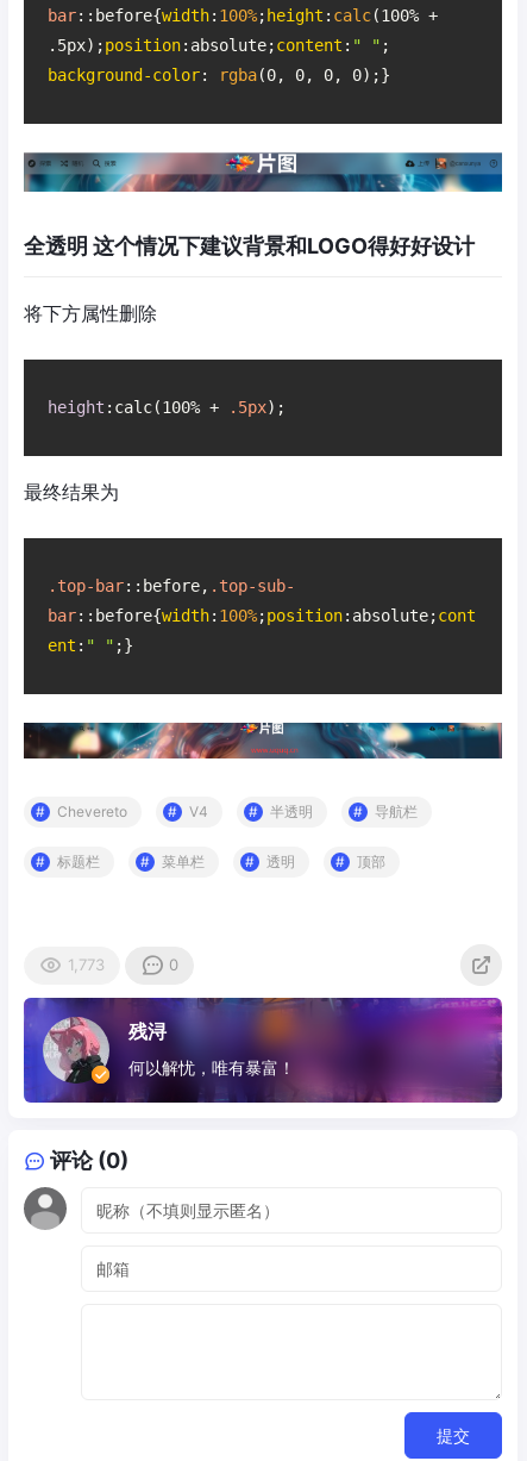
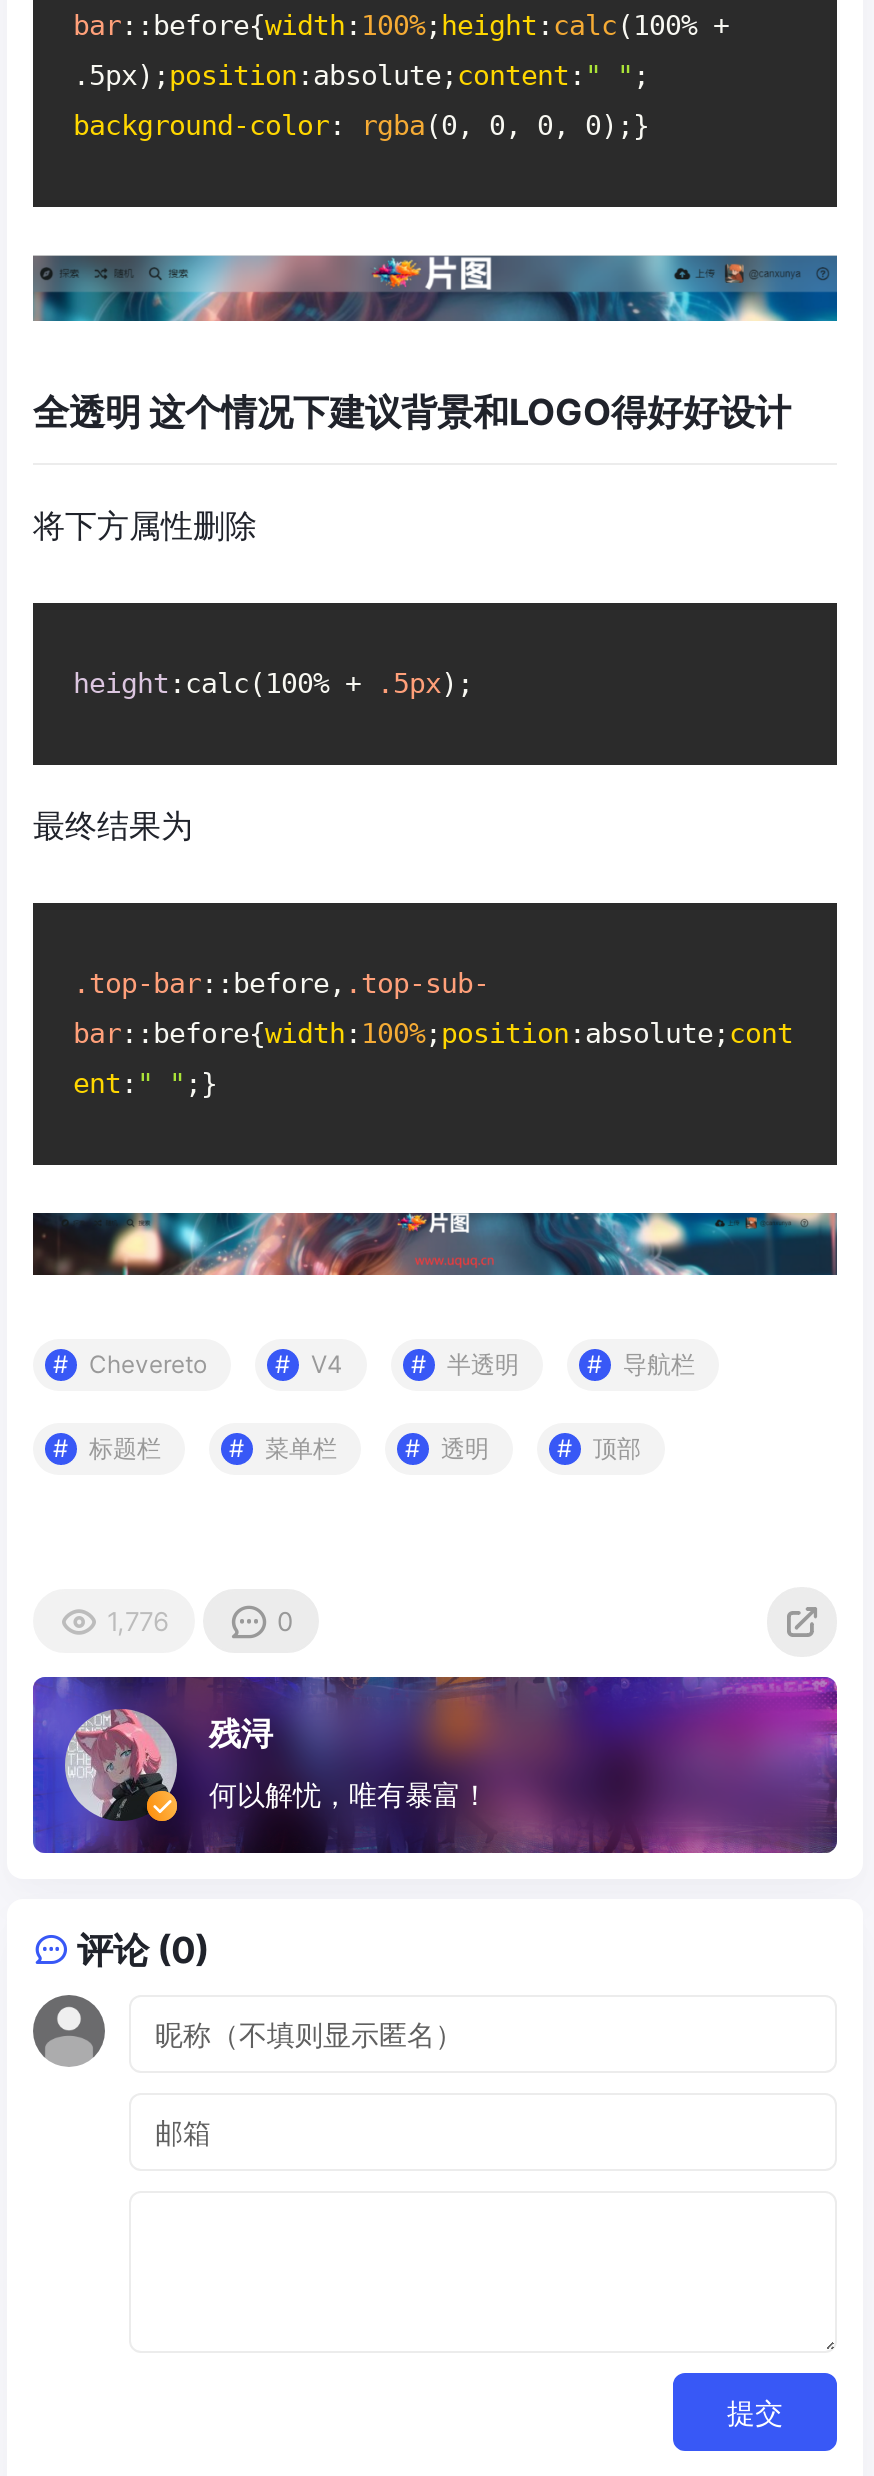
- 1,773
+ 1,776
